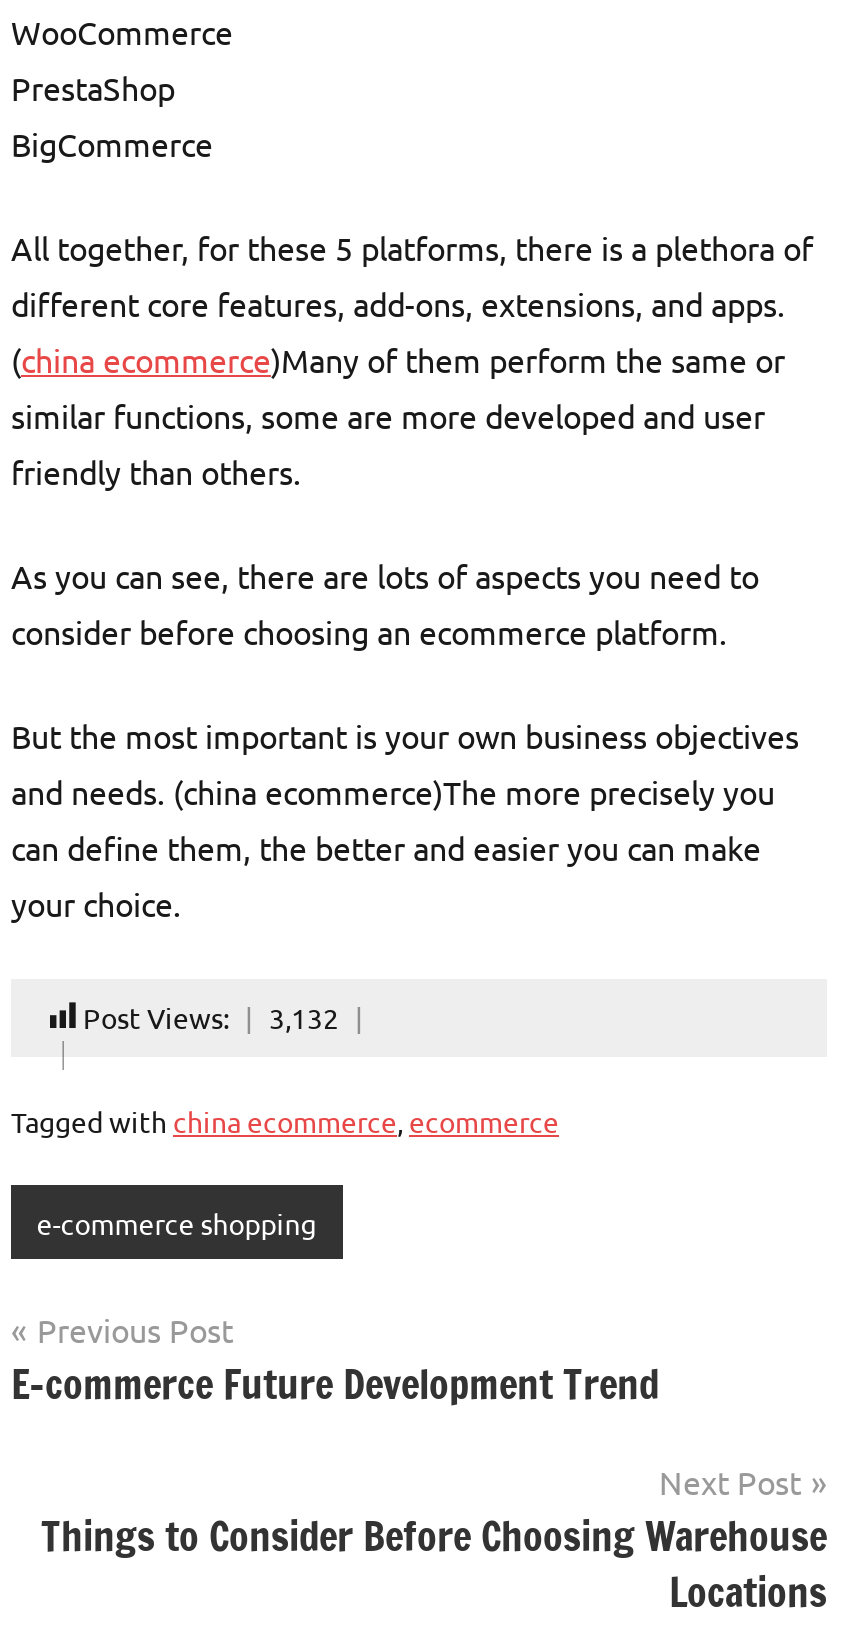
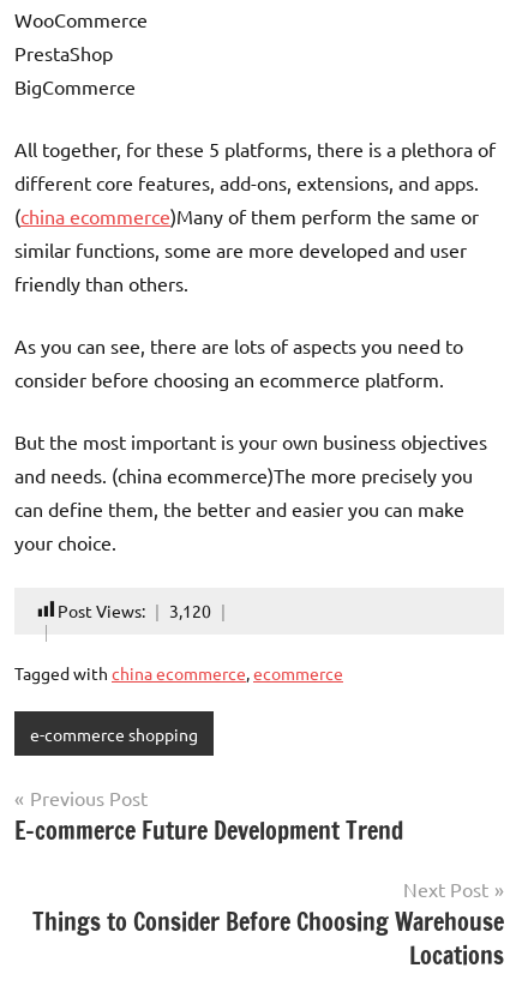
- Post Views: 3,132
+ Post Views: 3,120
